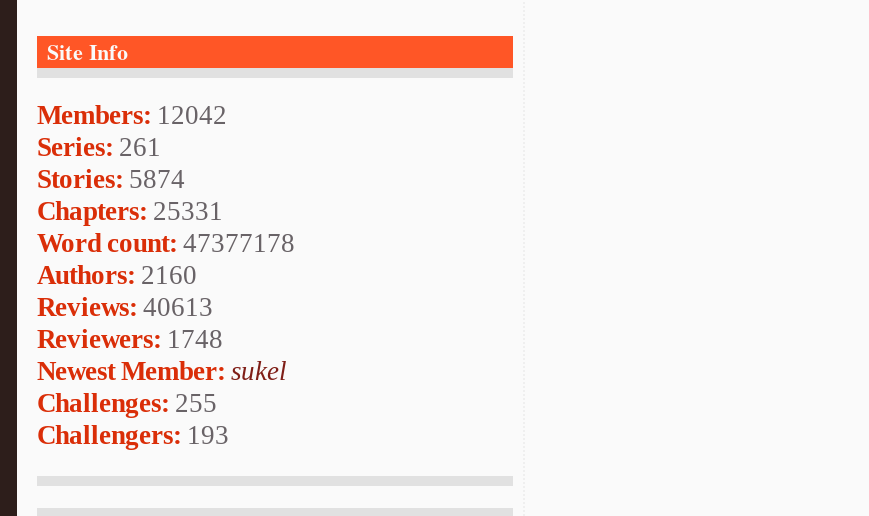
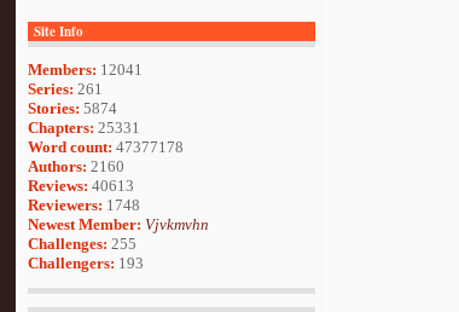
- Members: 12042
+ Members: 12041

- Newest Member: sukel
+ Newest Member: Vjvkmvhn
